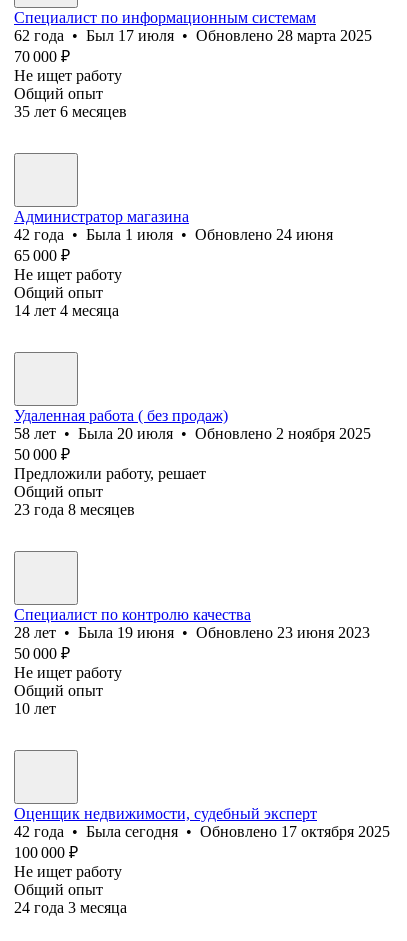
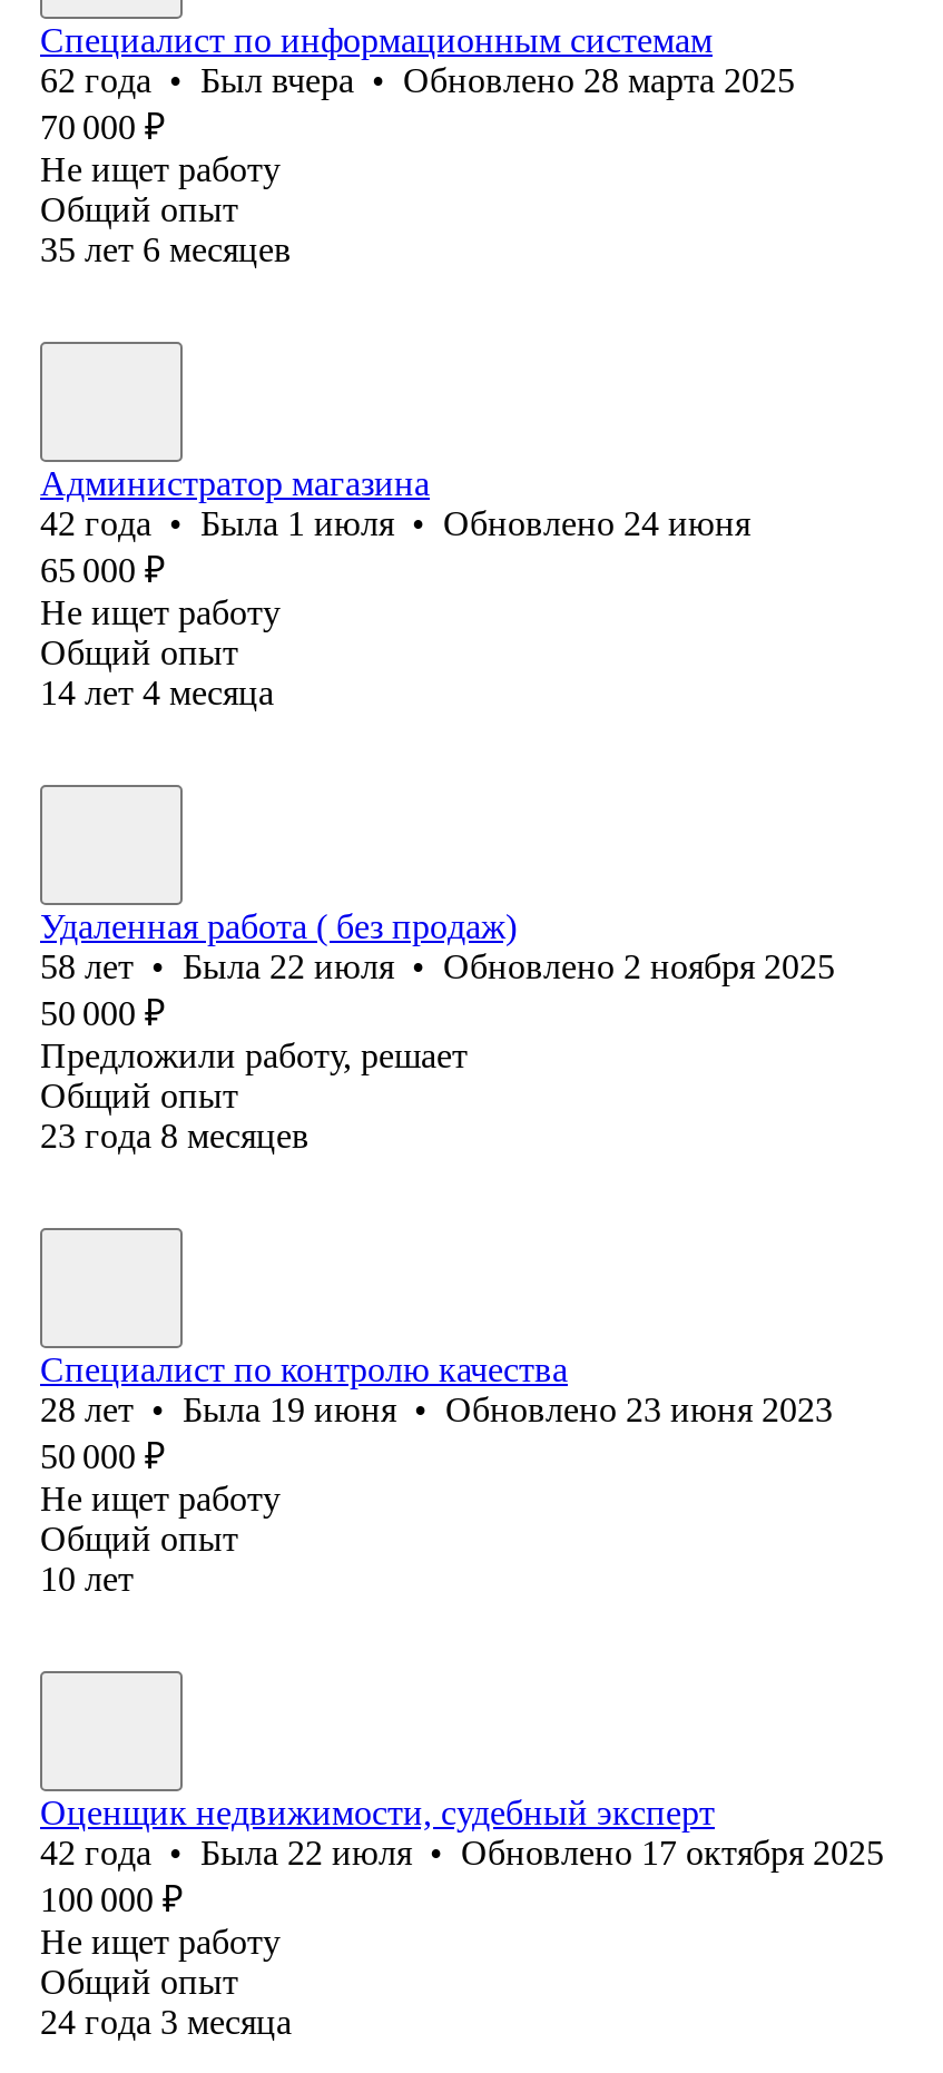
- 62 года • Был 17 июля • Обновлено 28 марта 2025
+ 62 года • Был вчера • Обновлено 28 марта 2025

- 58 лет • Была 20 июля • Обновлено 2 ноября 2025
+ 58 лет • Была 22 июля • Обновлено 2 ноября 2025

- 42 года • Была сегодня • Обновлено 17 октября 2025
+ 42 года • Была 22 июля • Обновлено 17 октября 2025
